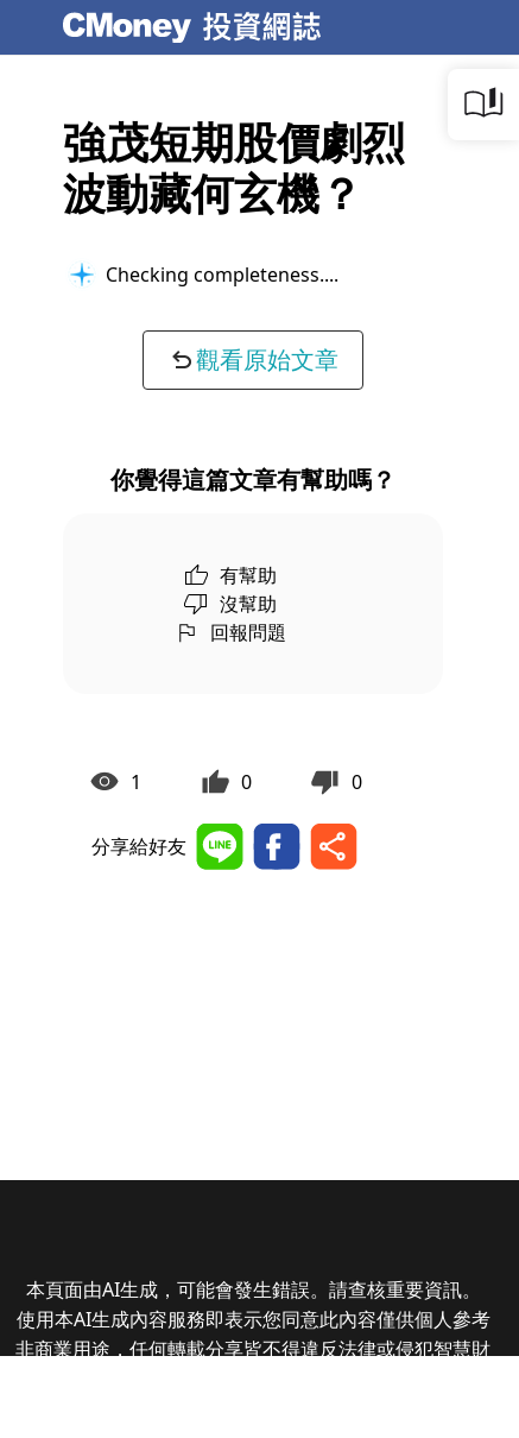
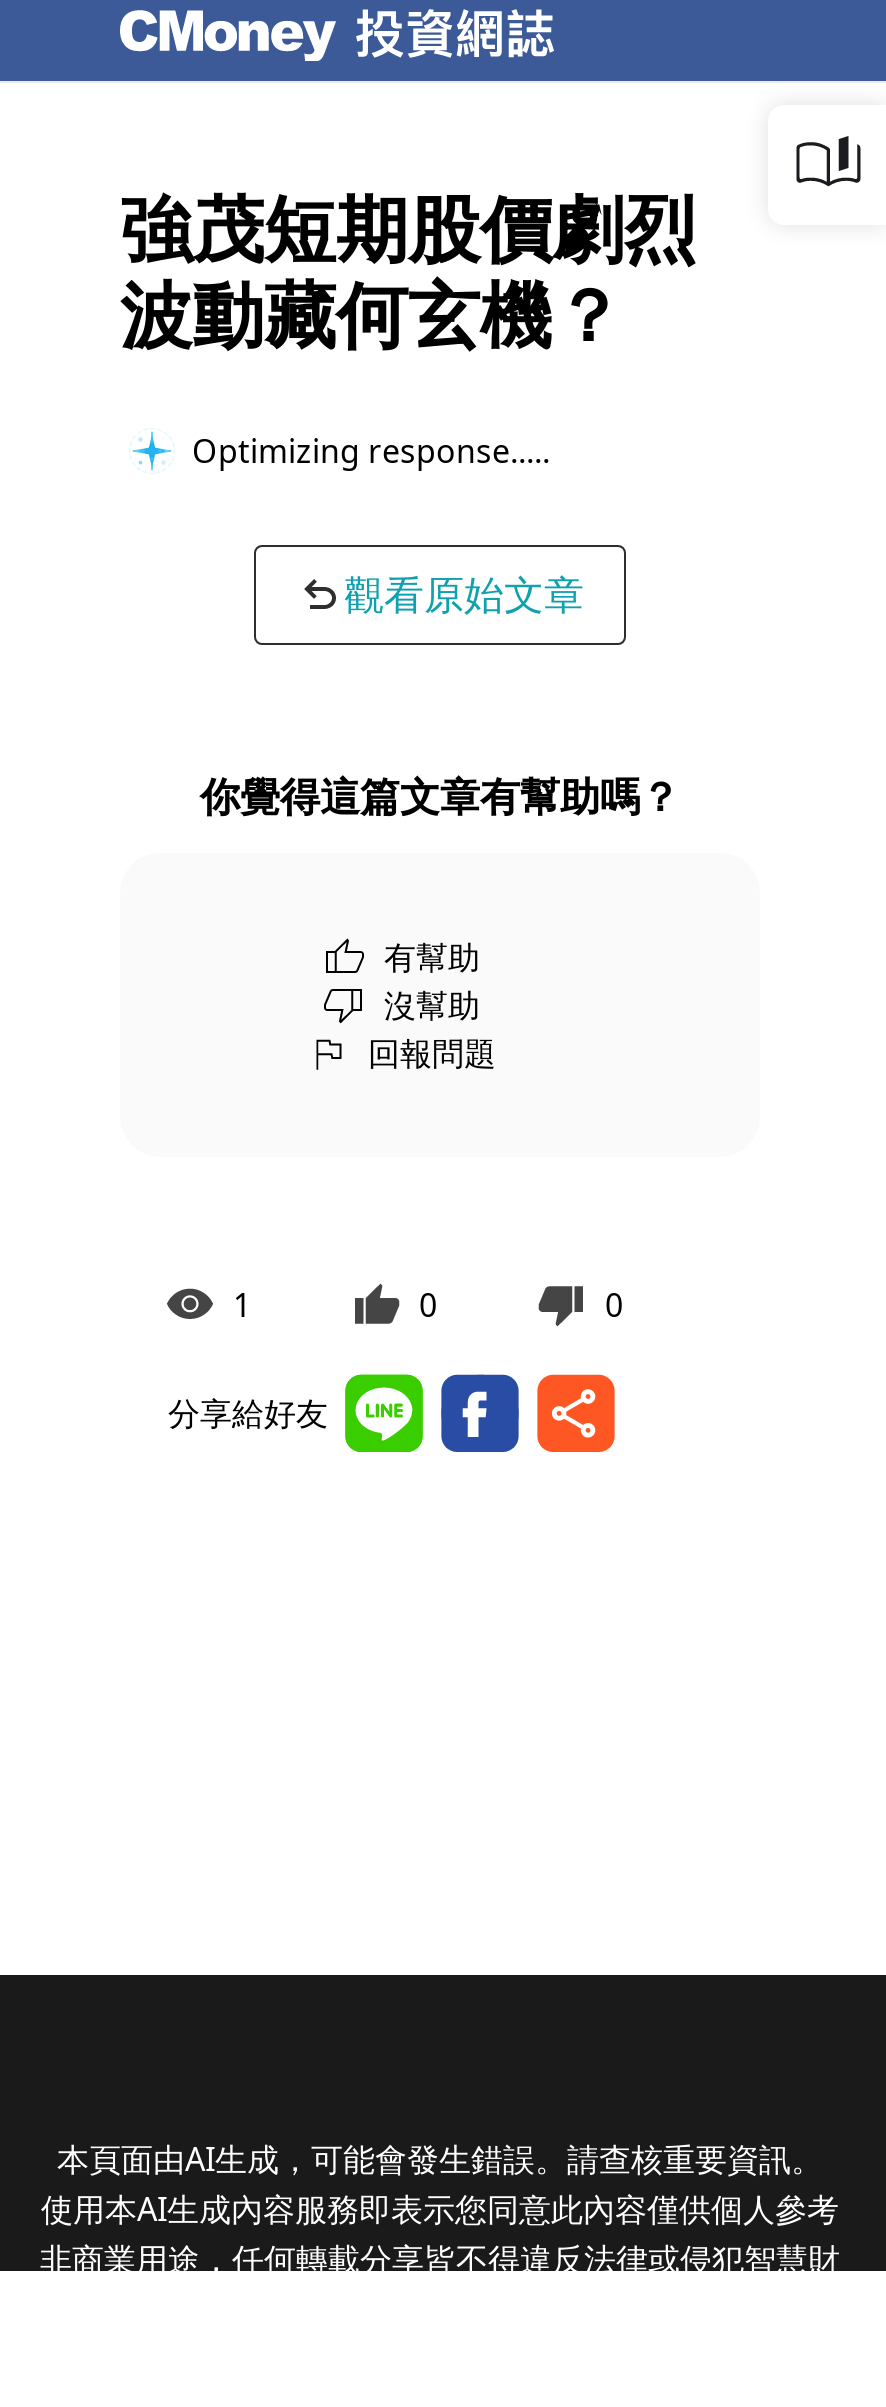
- Checking completeness...
+ Optimizing response...
